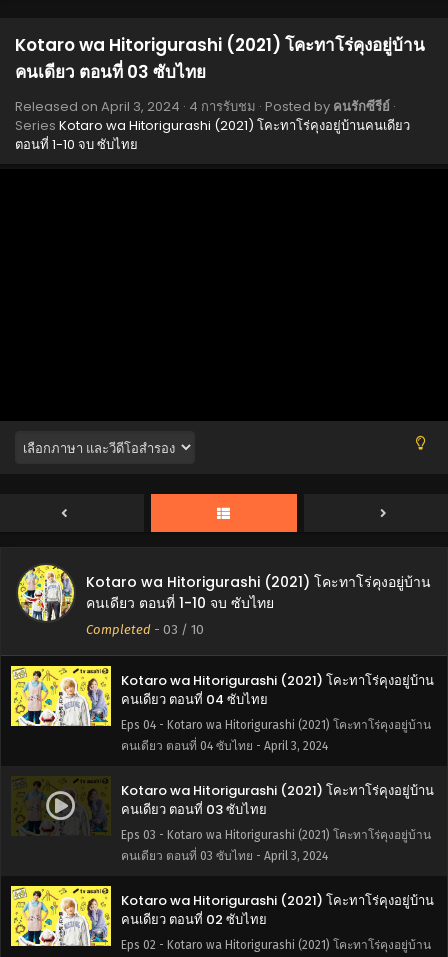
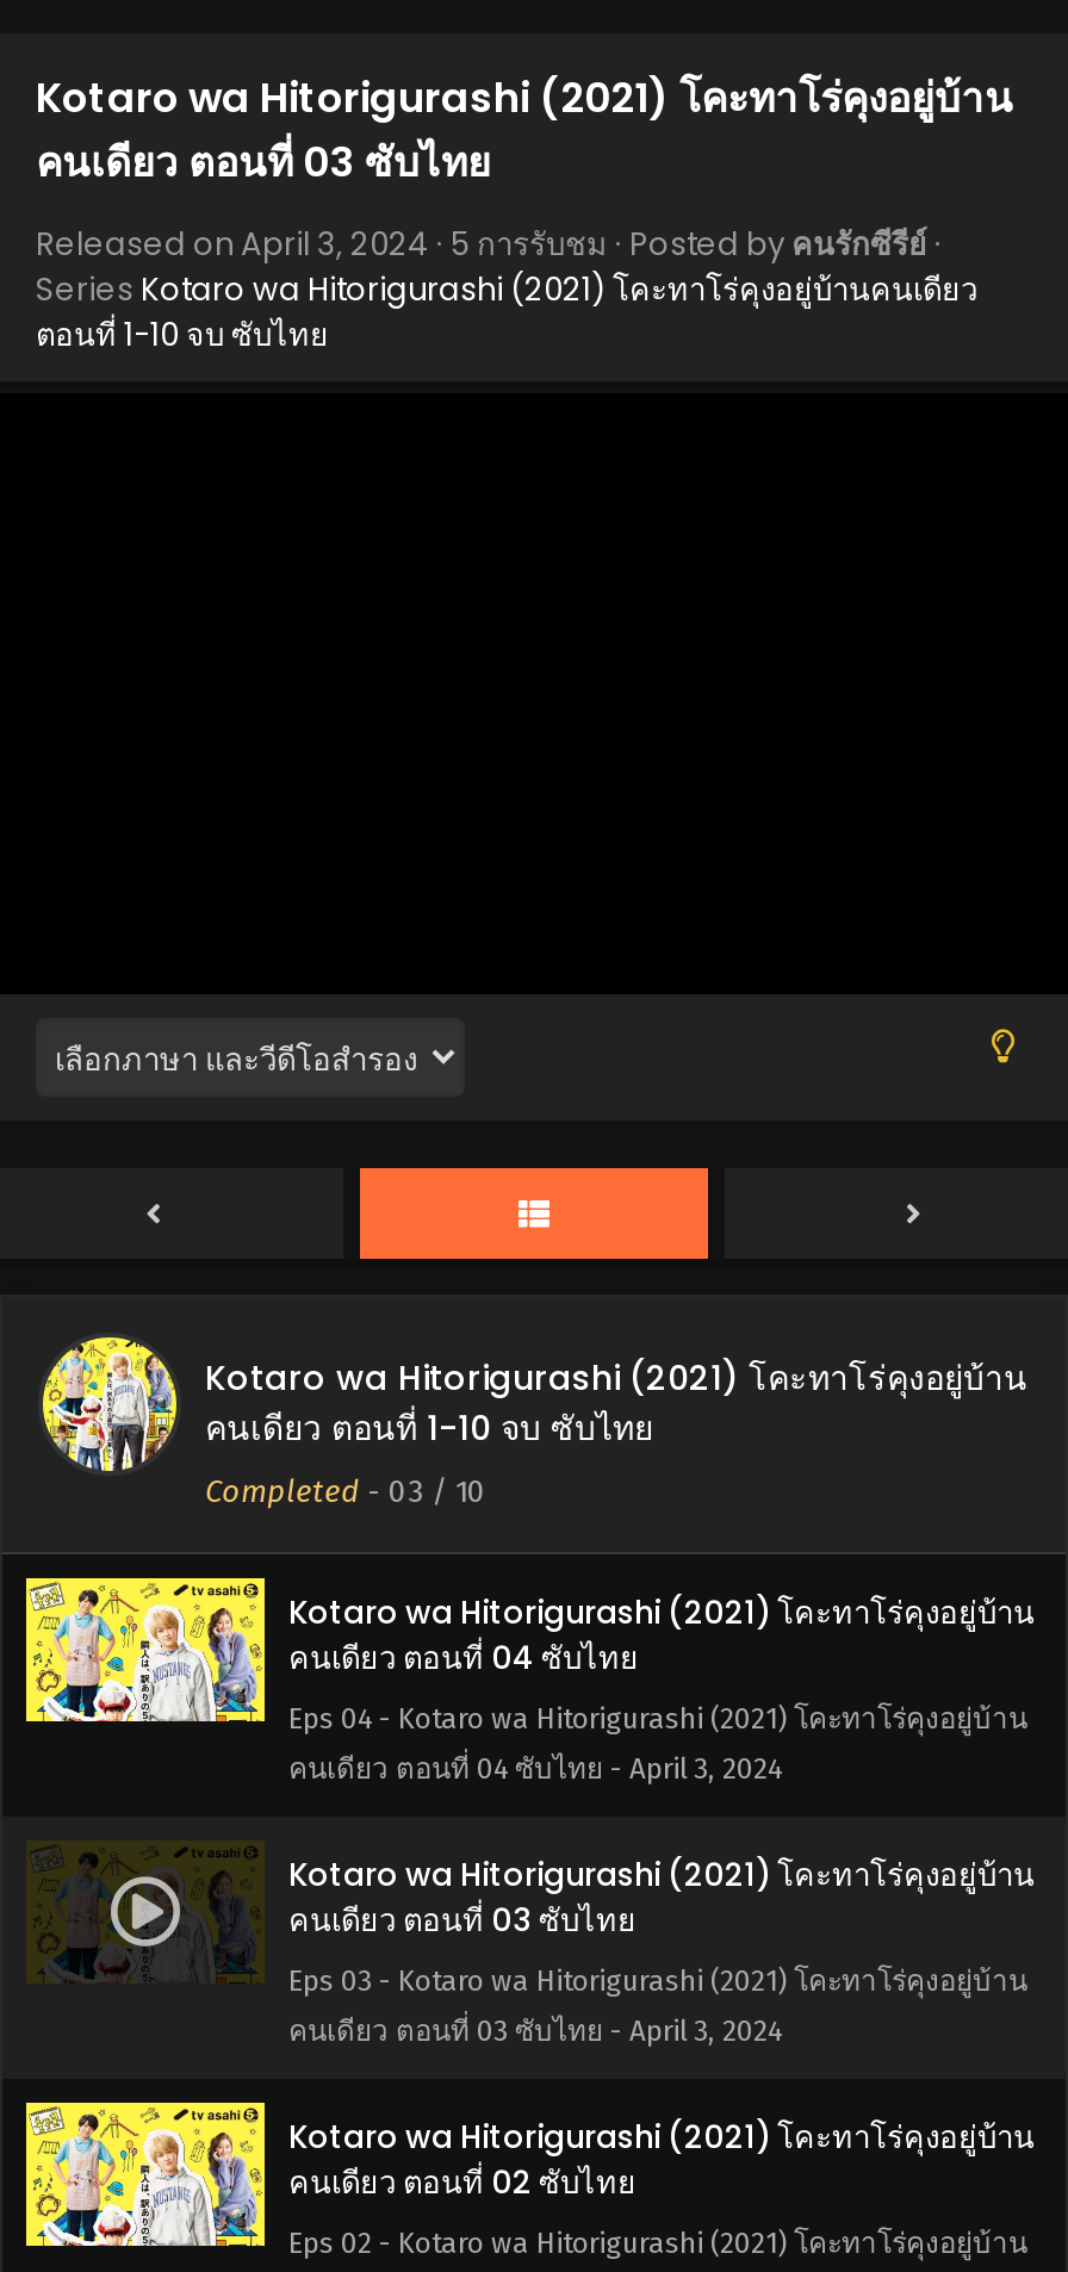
- Released on April 3, 2024 · 4 การรับชม· Posted byคนรักซีรีย์·
+ Released on April 3, 2024 · 5 การรับชม· Posted byคนรักซีรีย์·
